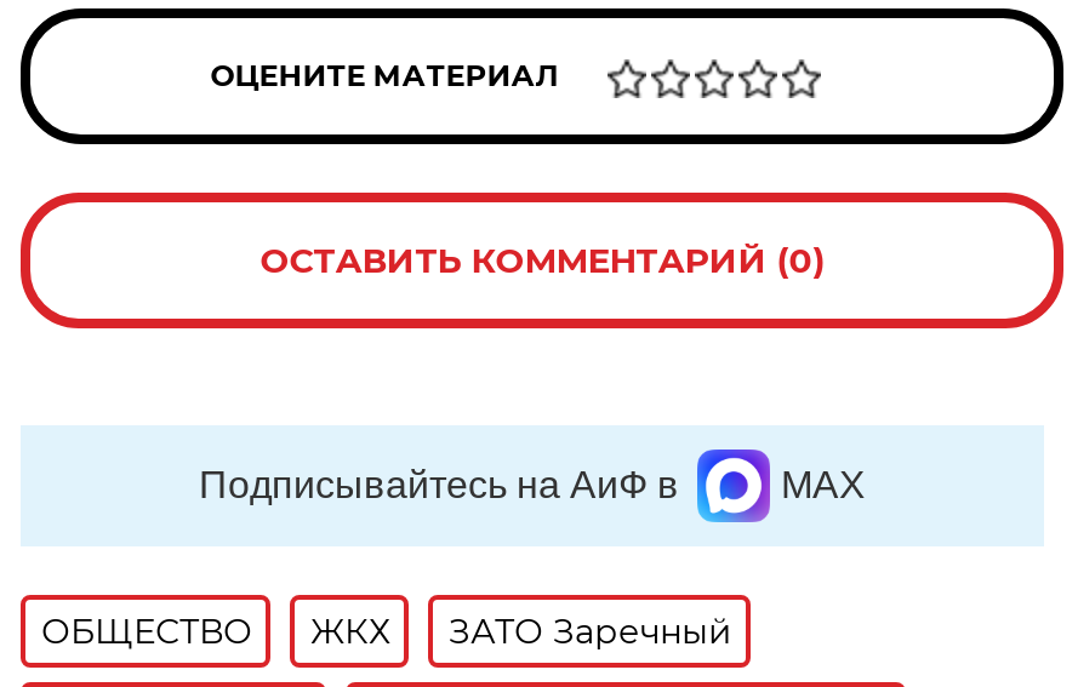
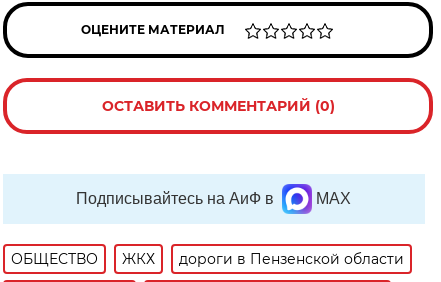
- ЗАТО Заречный
+ дороги в Пензенской области
